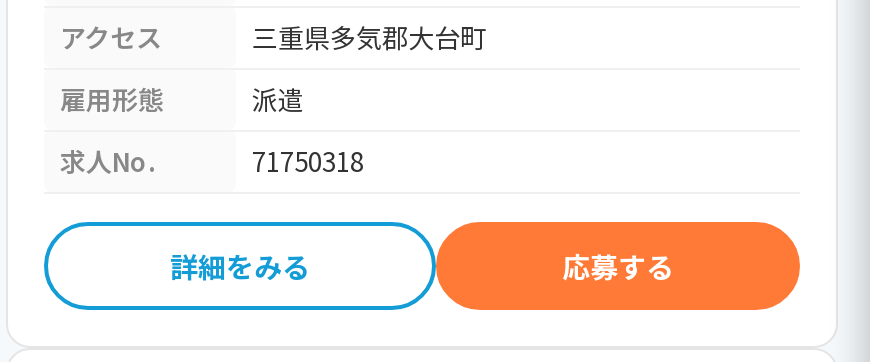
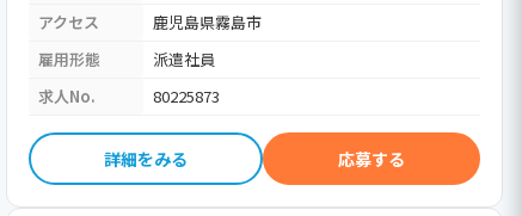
- 三重県多気郡大台町
+ 鹿児島県霧島市

- 派遣
+ 派遣社員

- 71750318
+ 80225873
